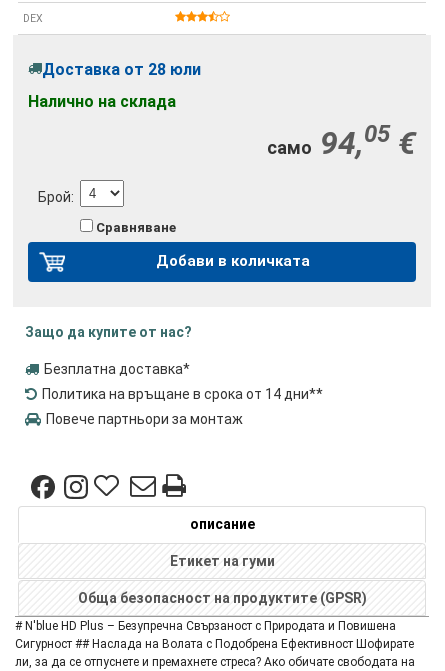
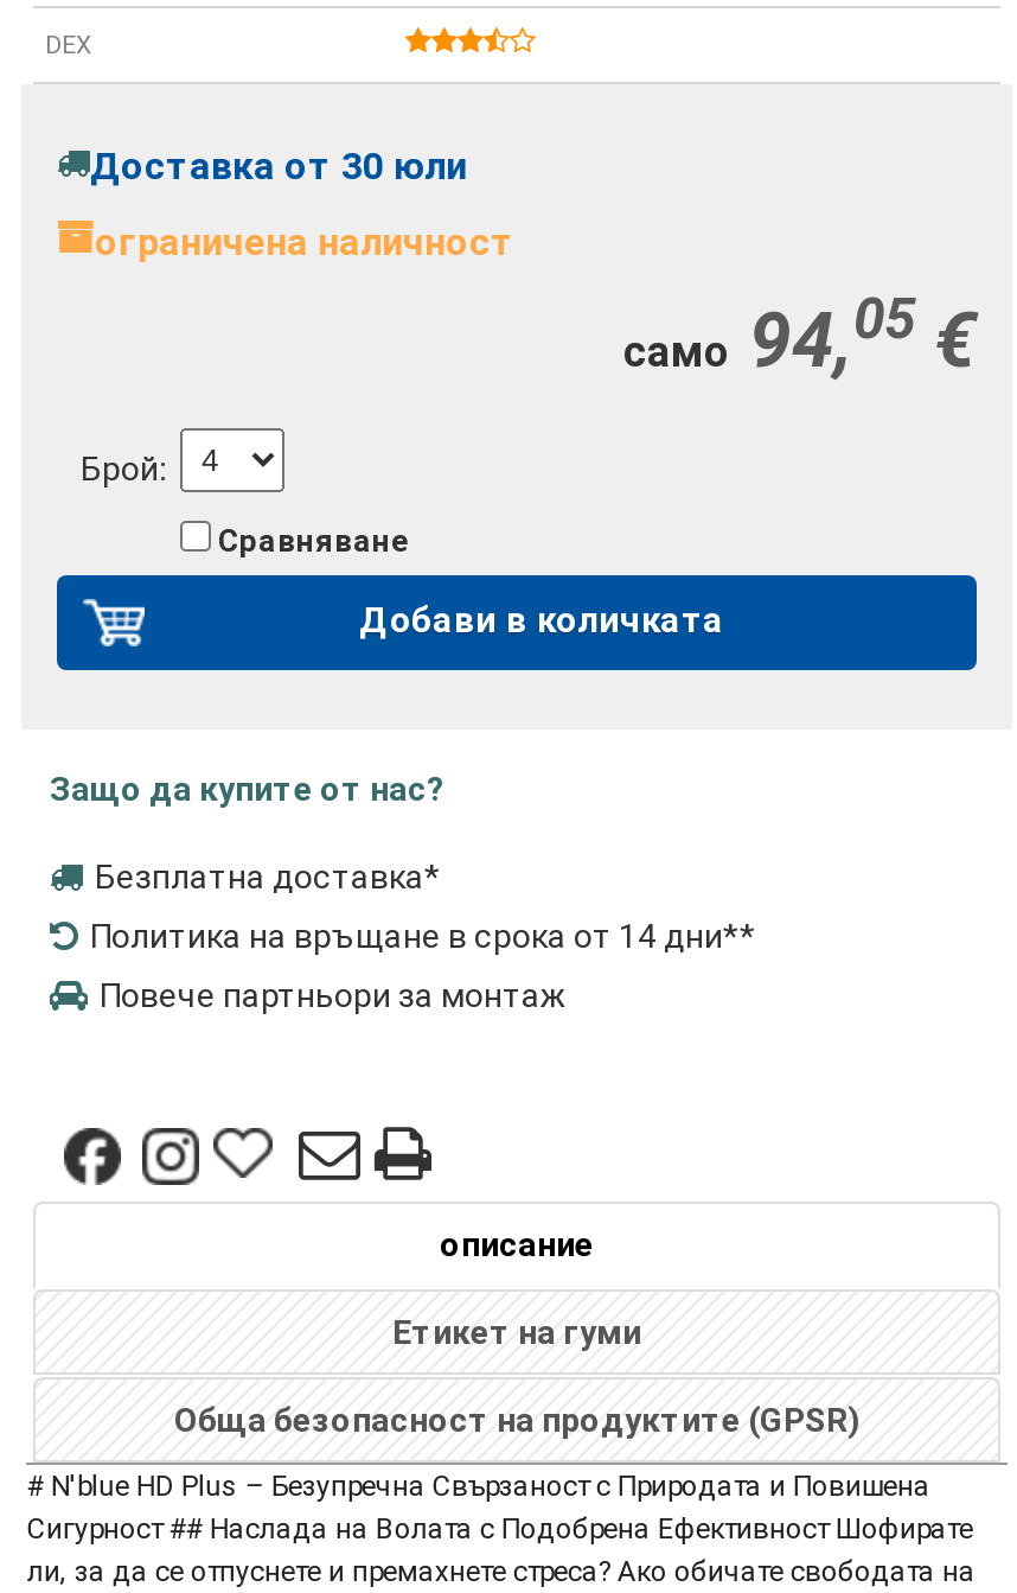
- Доставка от 28 юли
+ Доставка от 30 юли

- Налично на склада
+ ограничена наличност
